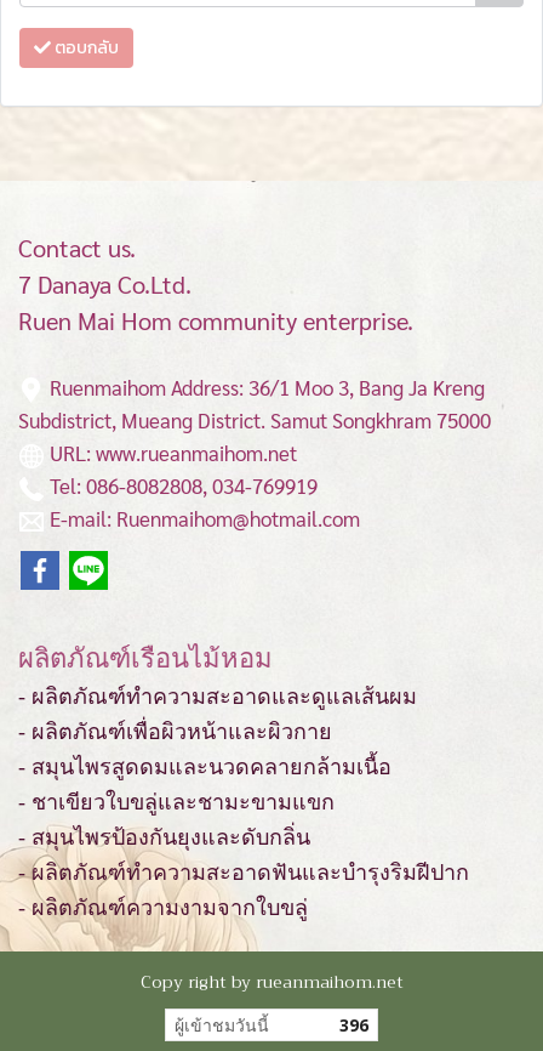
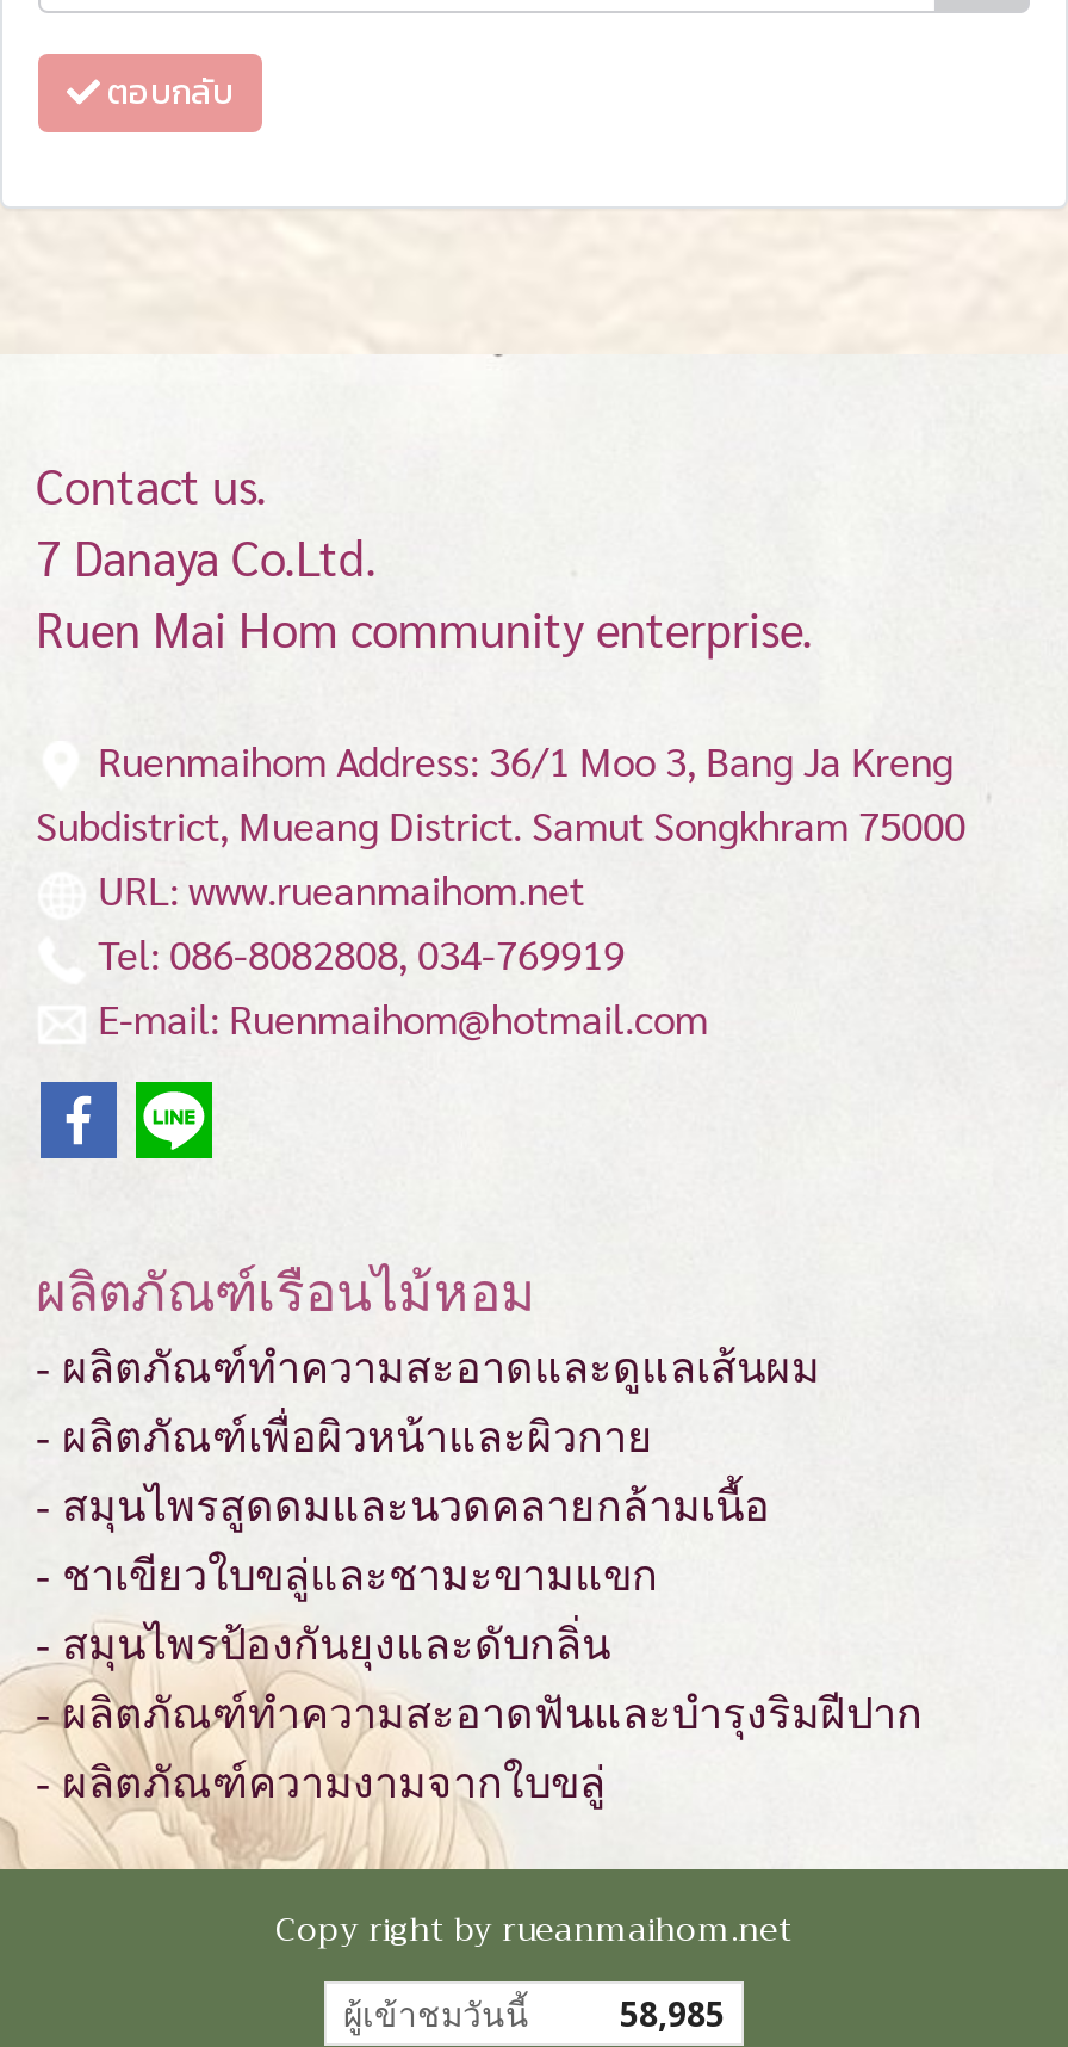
- 396
+ 58,985
